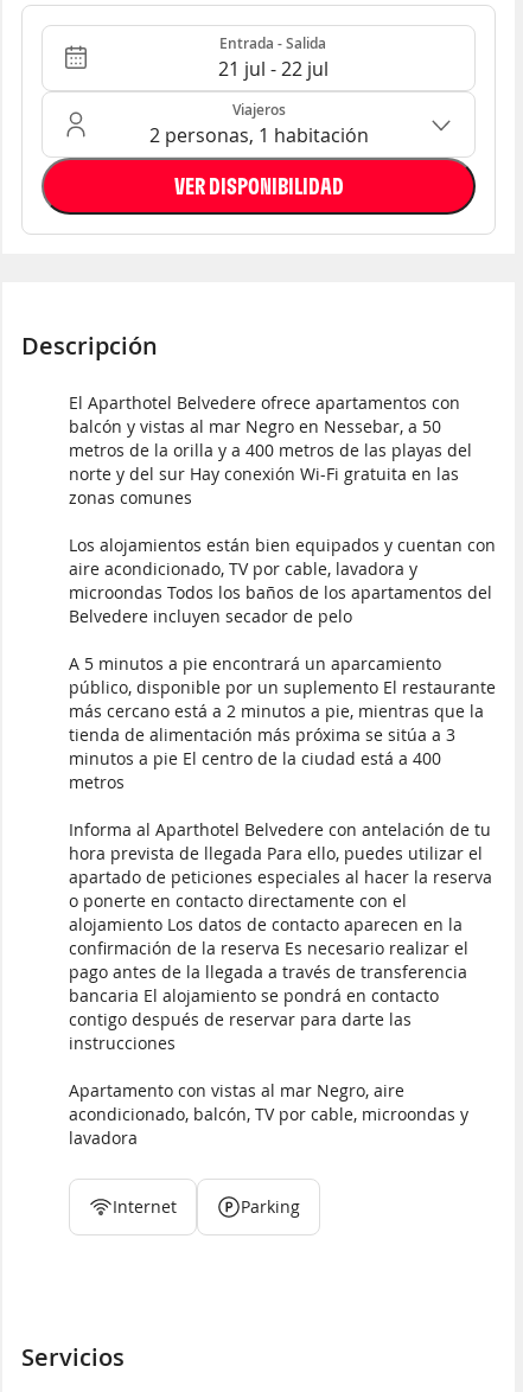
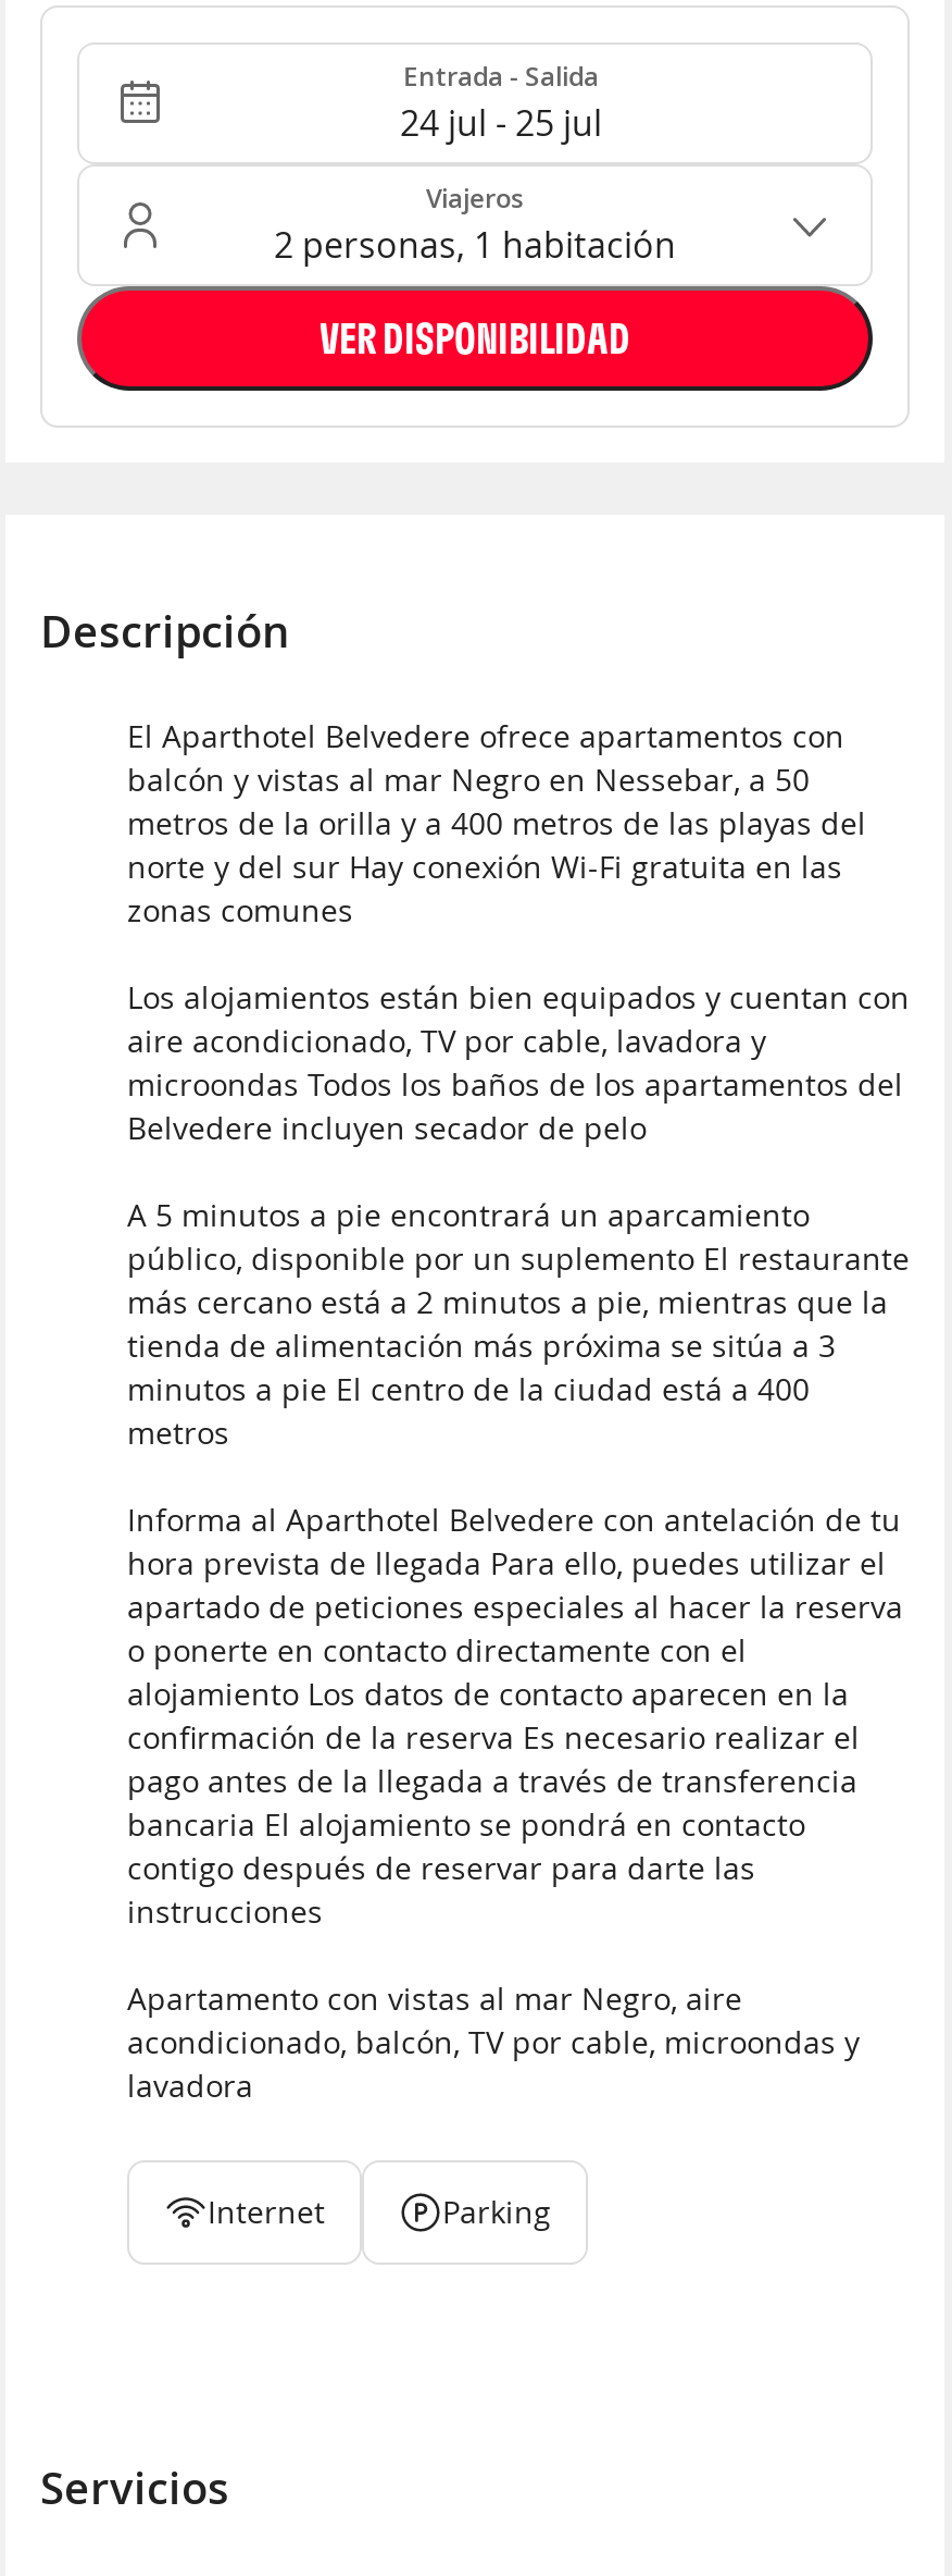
- 21 jul - 22 jul
+ 24 jul - 25 jul
